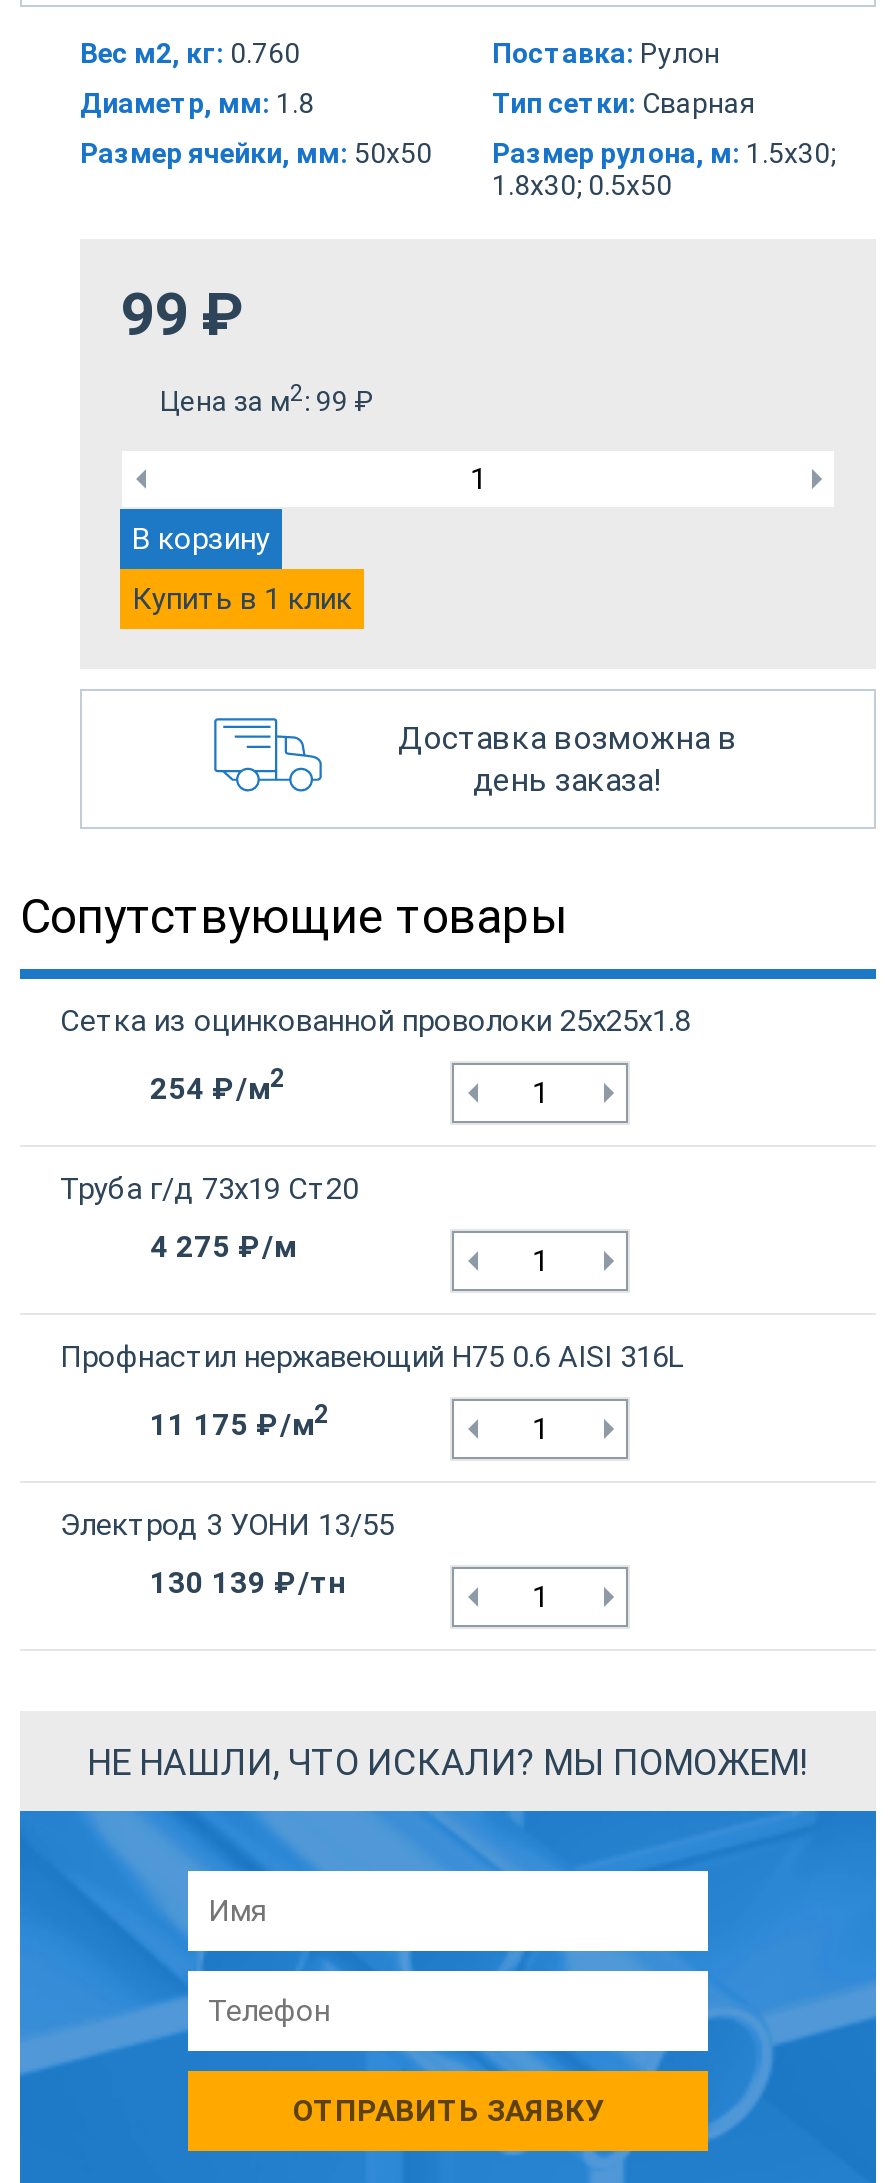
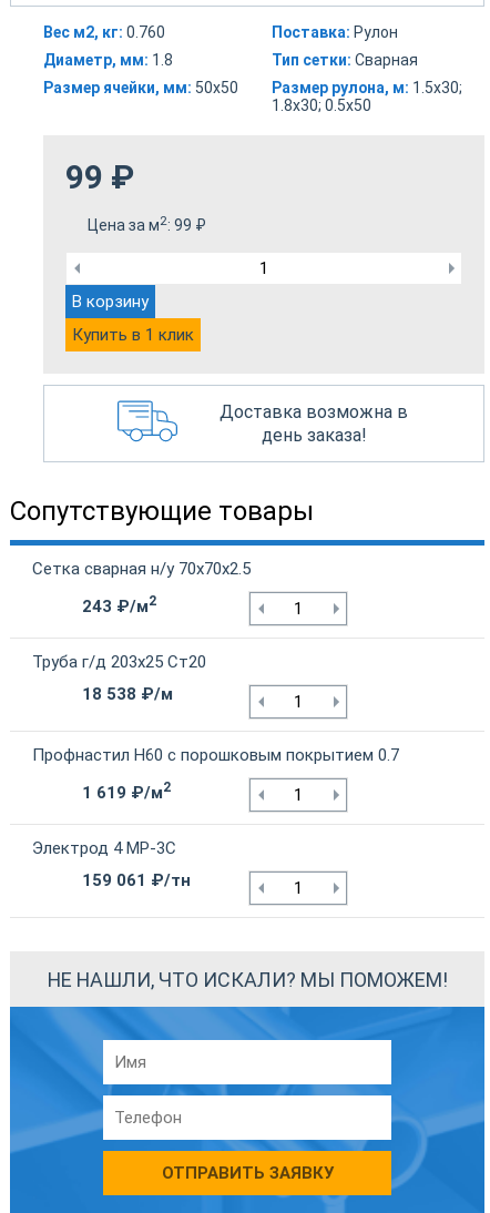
- Сетка из оцинкованной проволоки 25х25х1.8
+ Сетка сварная н/у 70х70х2.5

- 254 ₽/м2
+ 243 ₽/м2

- Труба г/д 73х19 Ст20
+ Труба г/д 203х25 Ст20

- 4 275 ₽/м
+ 18 538 ₽/м

- Профнастил нержавеющий Н75 0.6 AISI 316L
+ Профнастил Н60 с порошковым покрытием 0.7

- 11 175 ₽/м2
+ 1 619 ₽/м2

- Электрод 3 УОНИ 13/55
+ Электрод 4 МР-3С

- 130 139 ₽/тн
+ 159 061 ₽/тн
